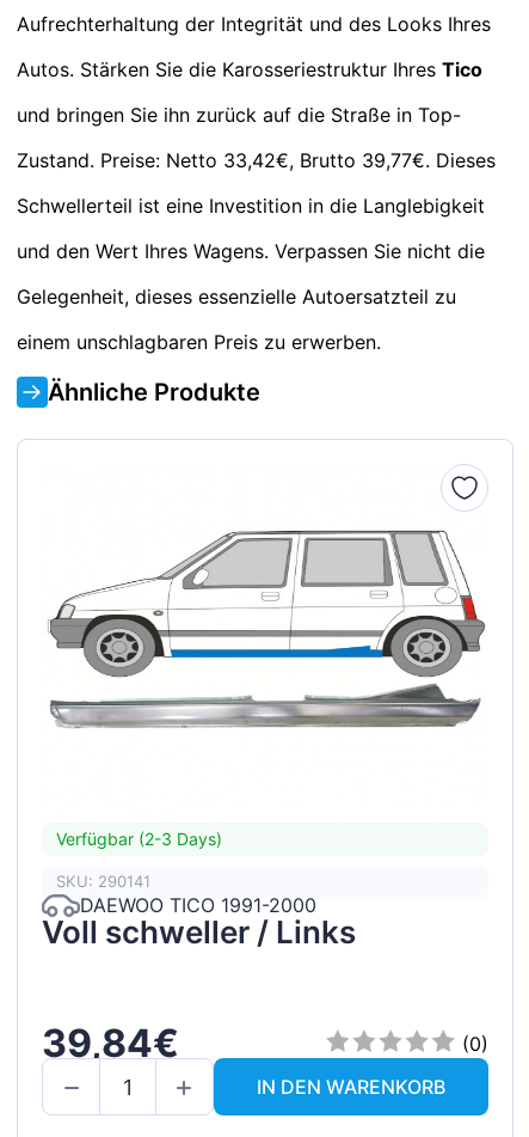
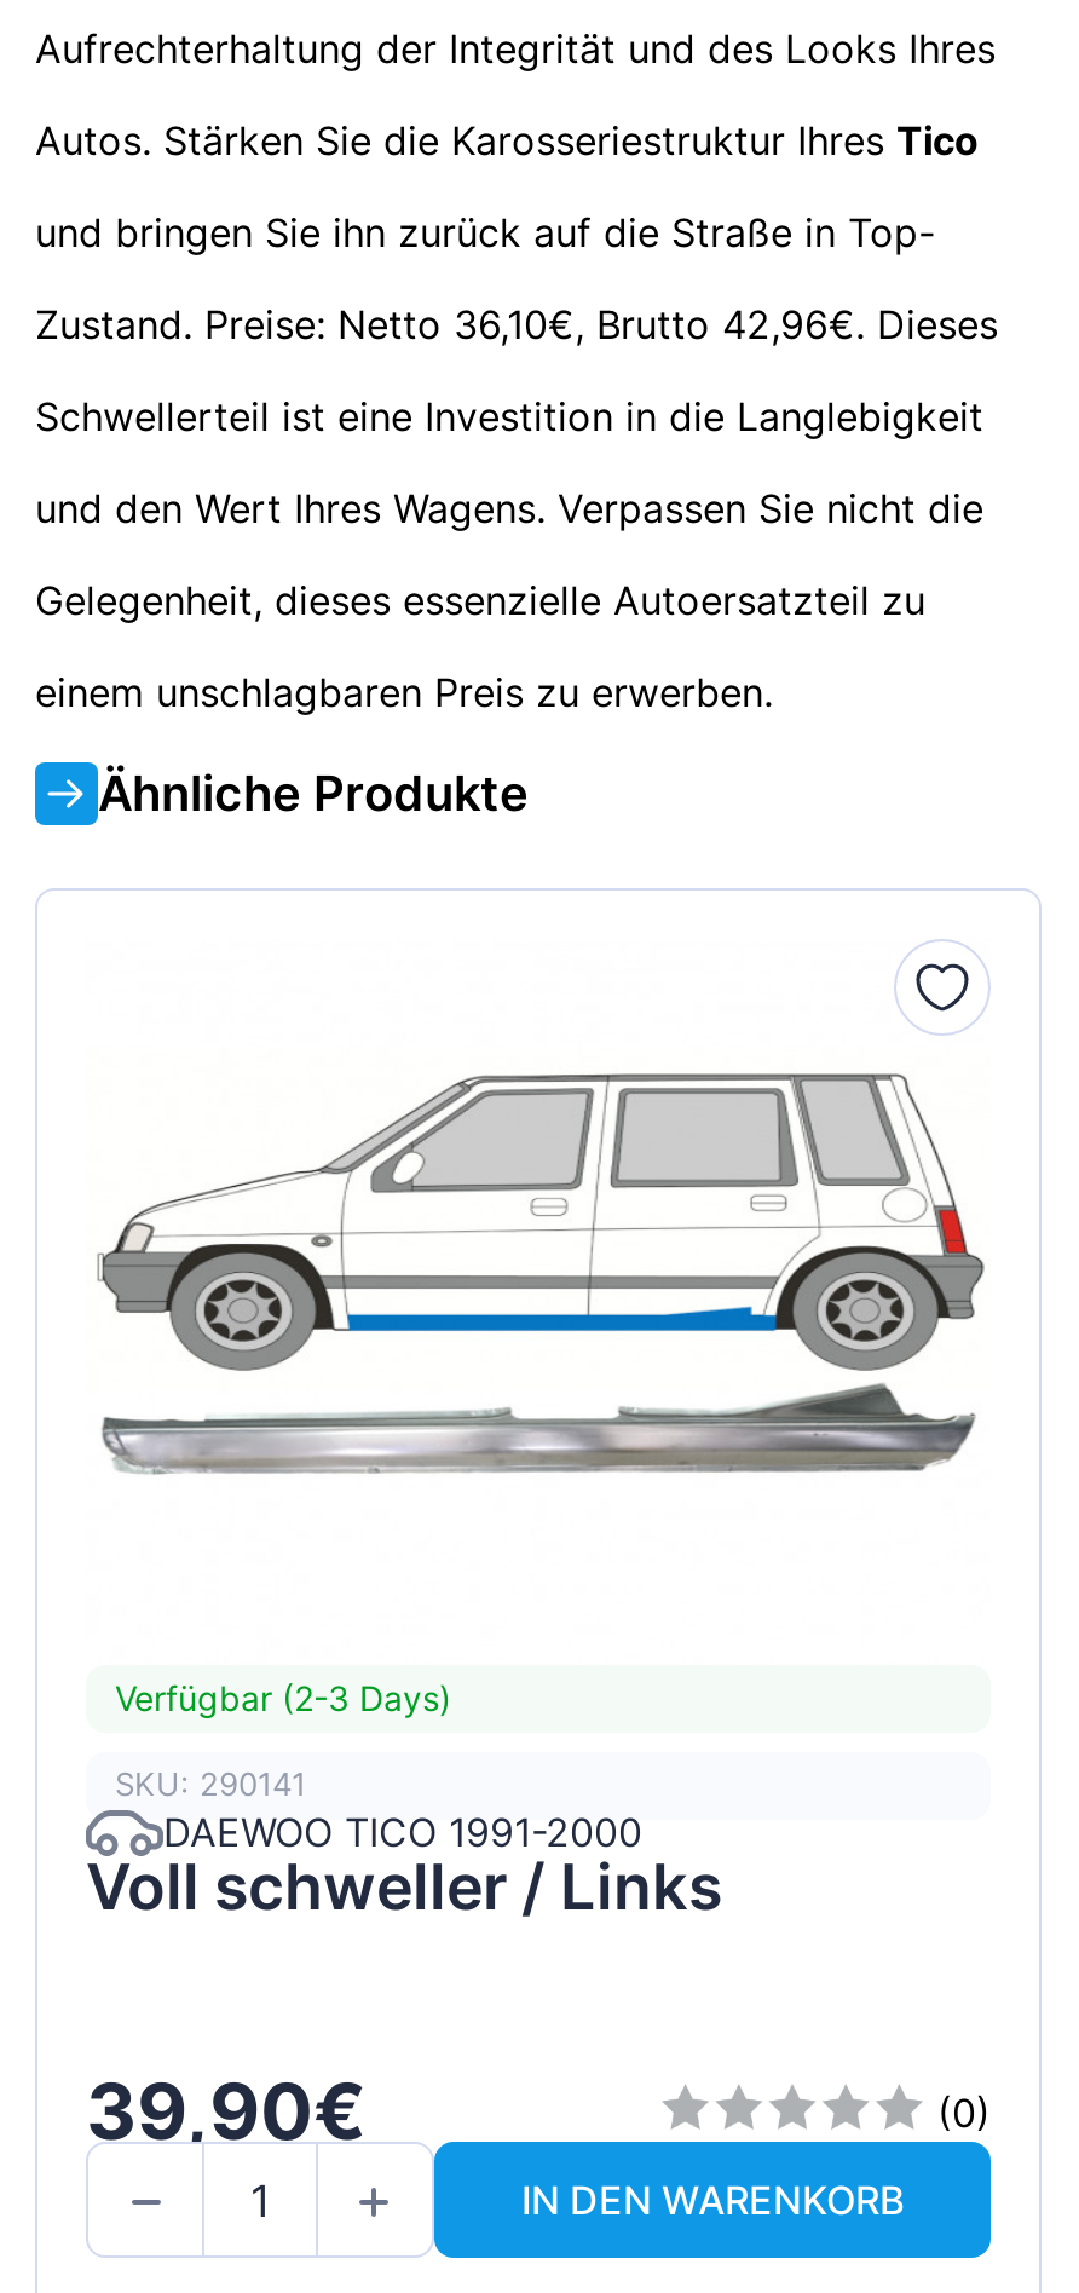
- Zustand. Preise: Netto 33,42€, Brutto 39,77€. Dieses
+ Zustand. Preise: Netto 36,10€, Brutto 42,96€. Dieses

- 39,84€
+ 39,90€
